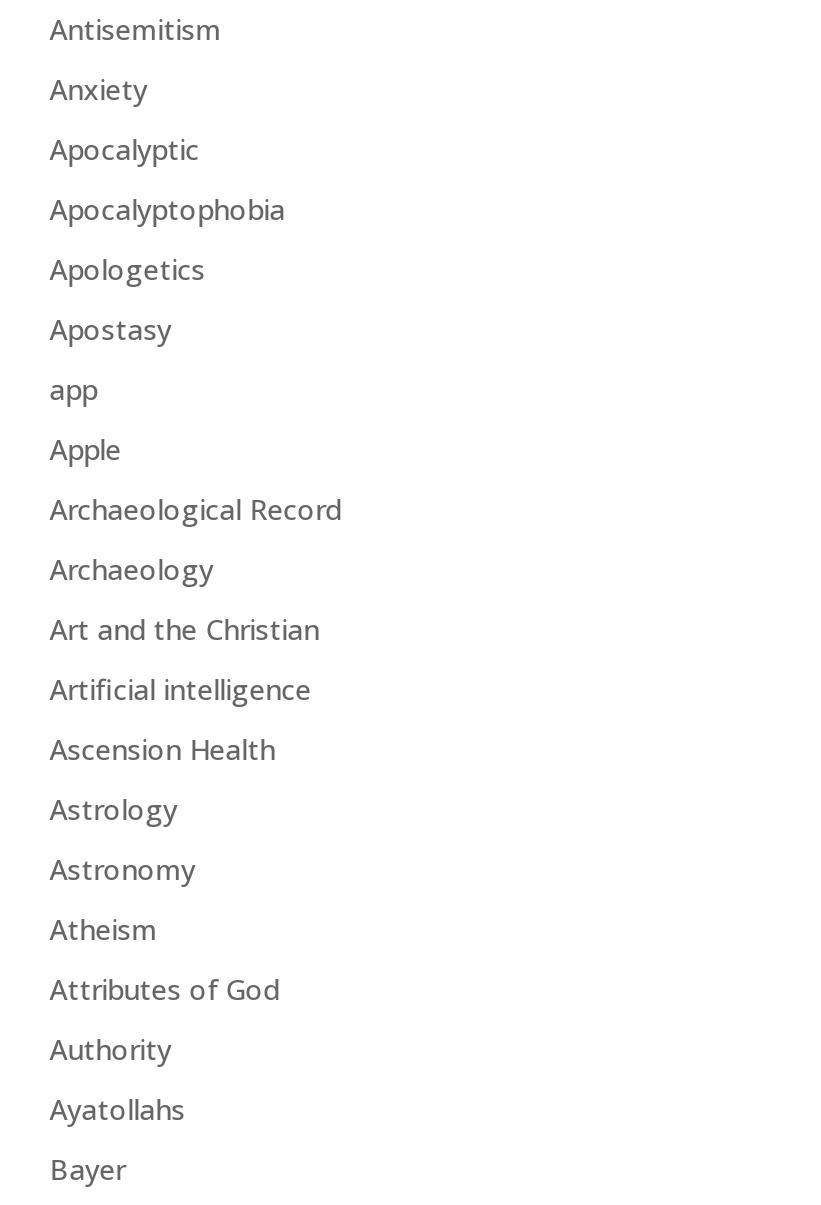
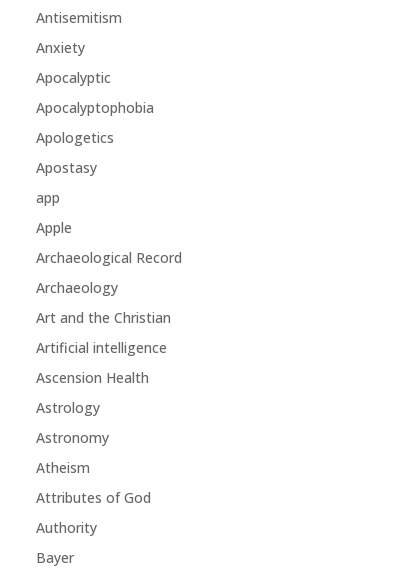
- Ayatollahs
